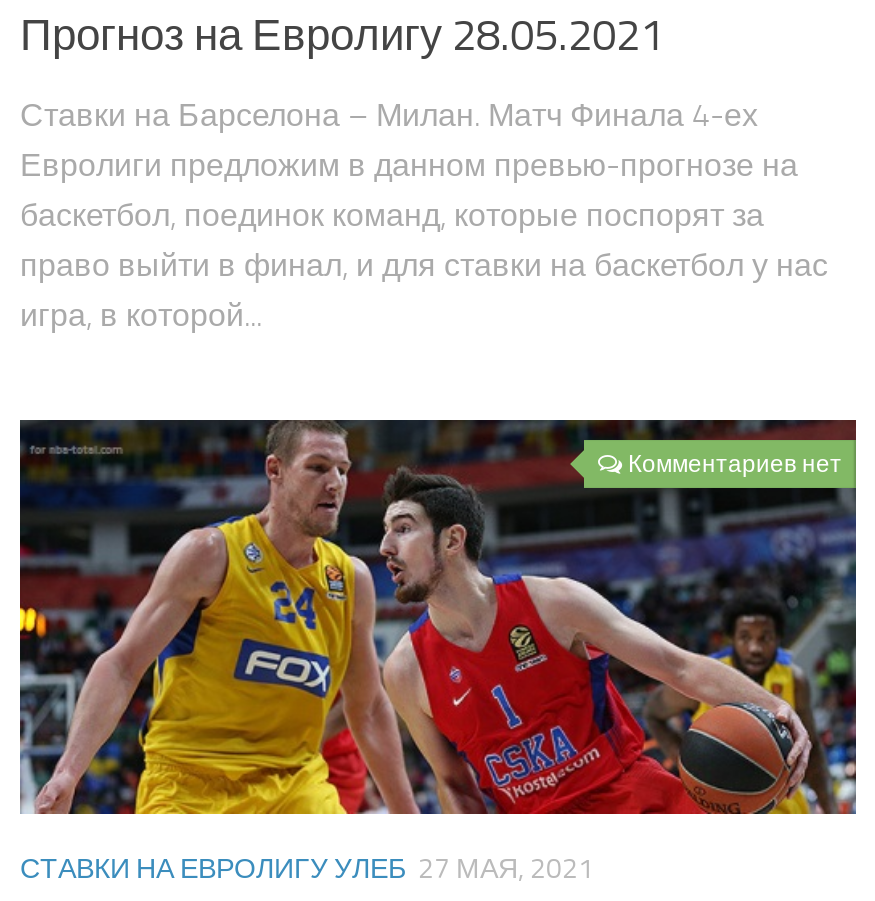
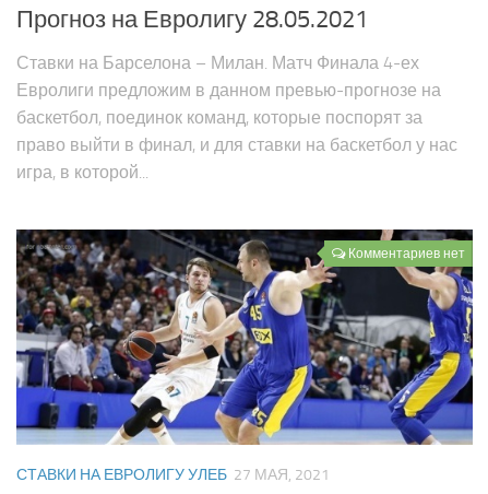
- [image]
+ [image]
